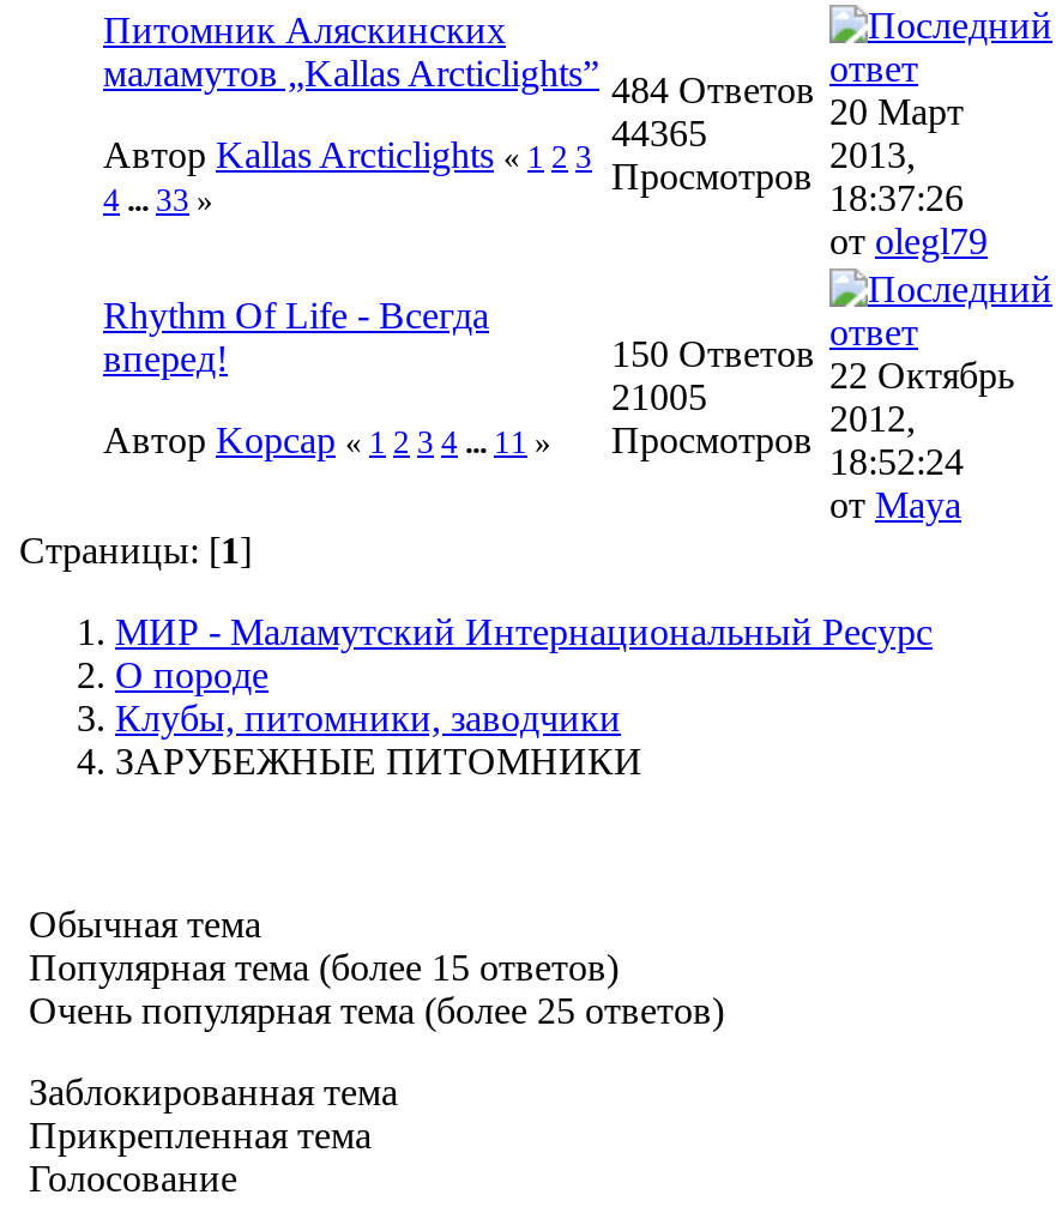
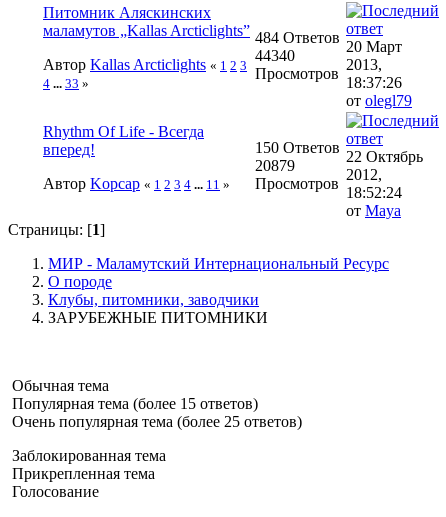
- 44365
+ 44340

- 21005
+ 20879
